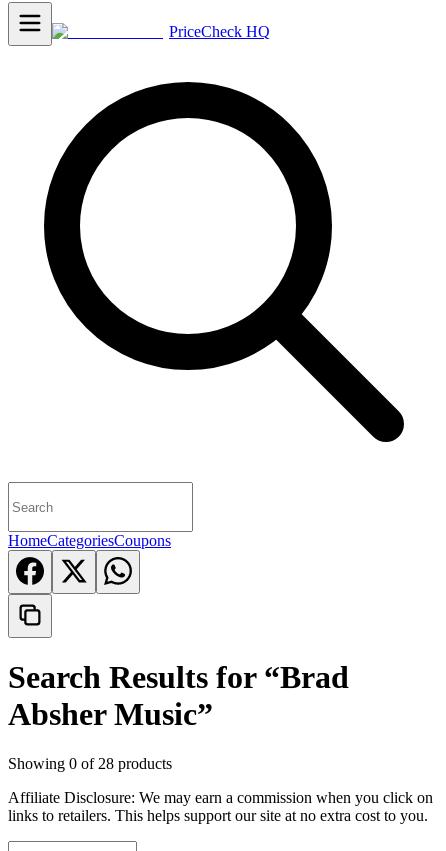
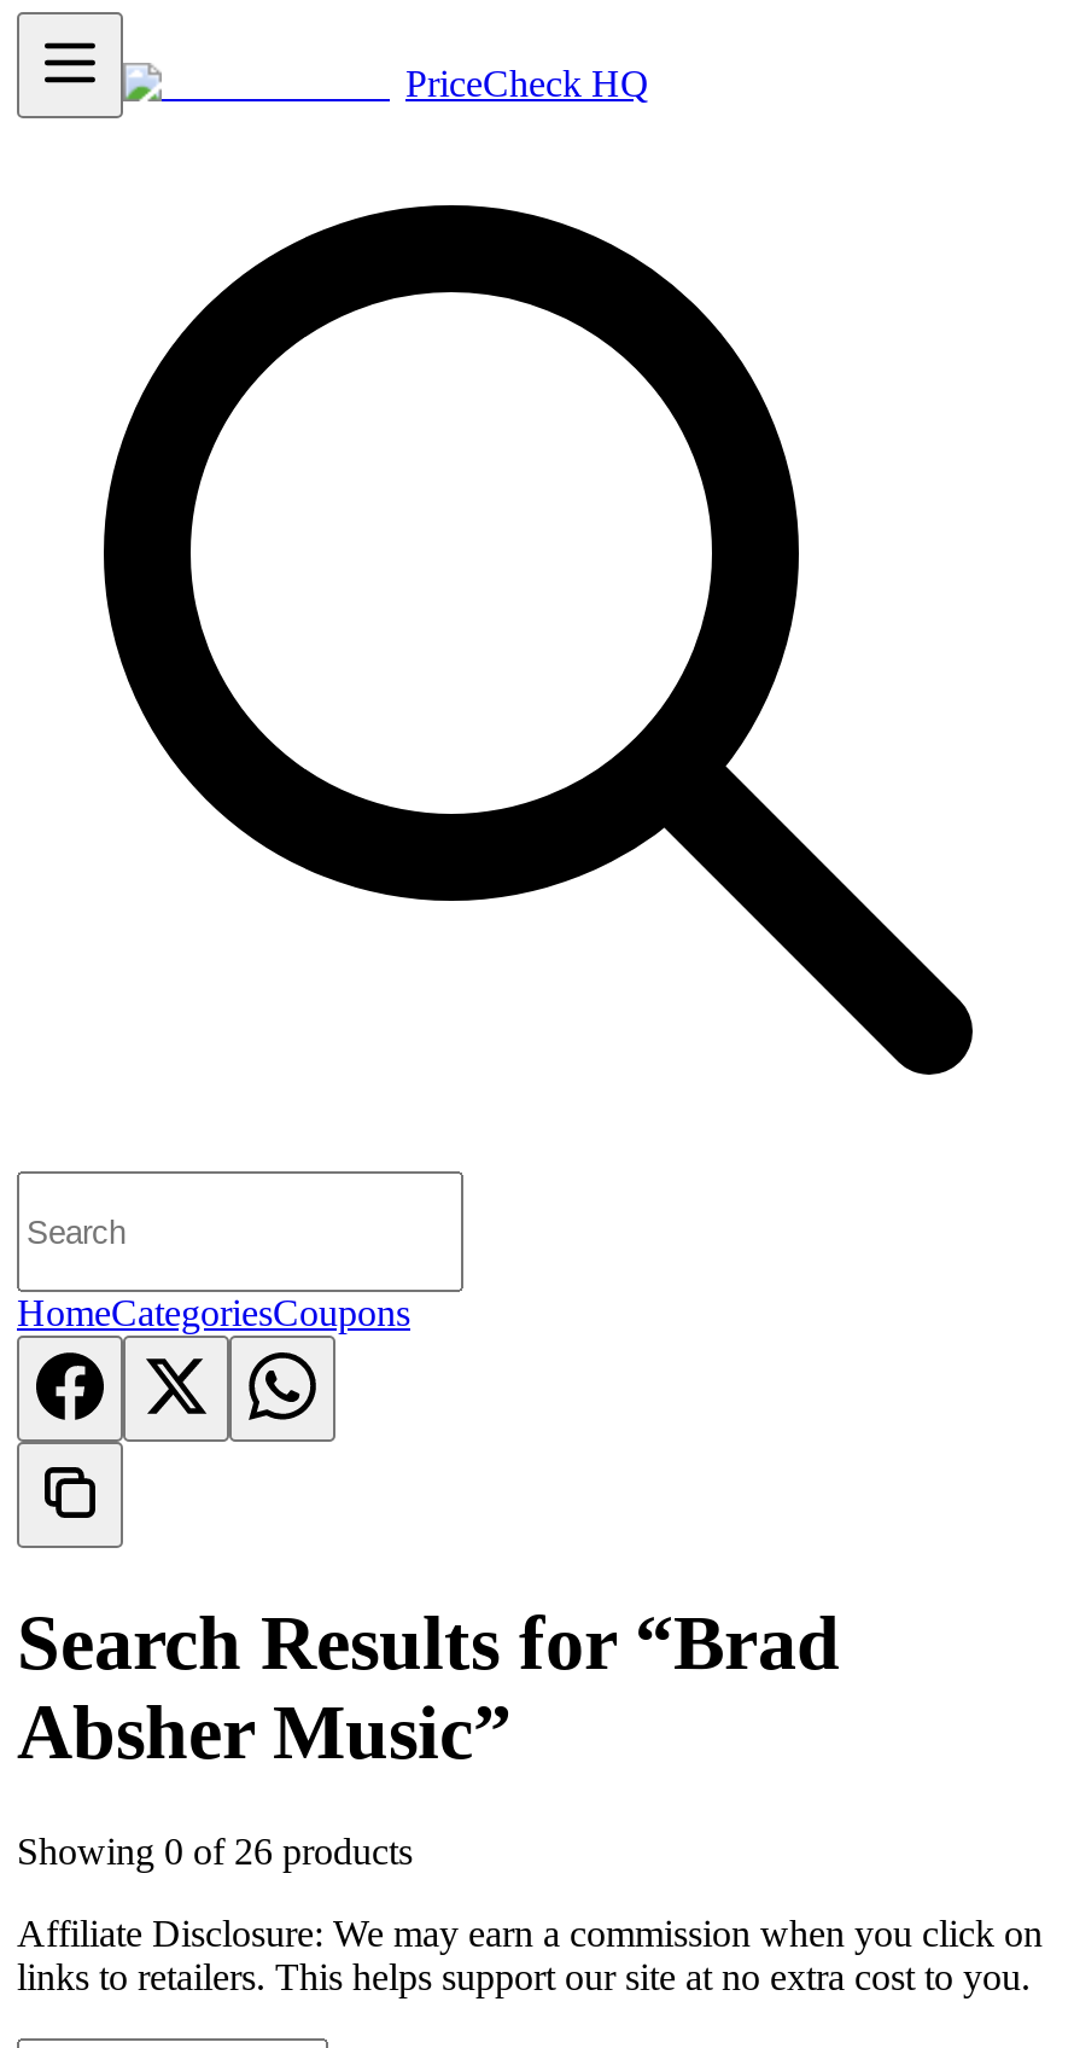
- Showing 0 of 28 products
+ Showing 0 of 26 products
